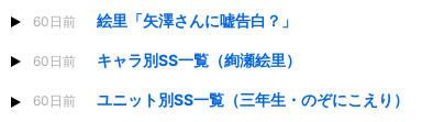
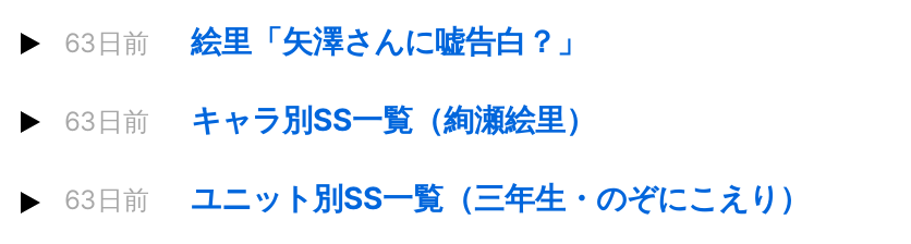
- 60日前 絵里「矢澤さんに嘘告白？」
+ 63日前 絵里「矢澤さんに嘘告白？」

- 60日前 キャラ別SS一覧（絢瀬絵里）
+ 63日前 キャラ別SS一覧（絢瀬絵里）

- 60日前 ユニット別SS一覧（三年生・のぞにこえり）
+ 63日前 ユニット別SS一覧（三年生・のぞにこえり）
